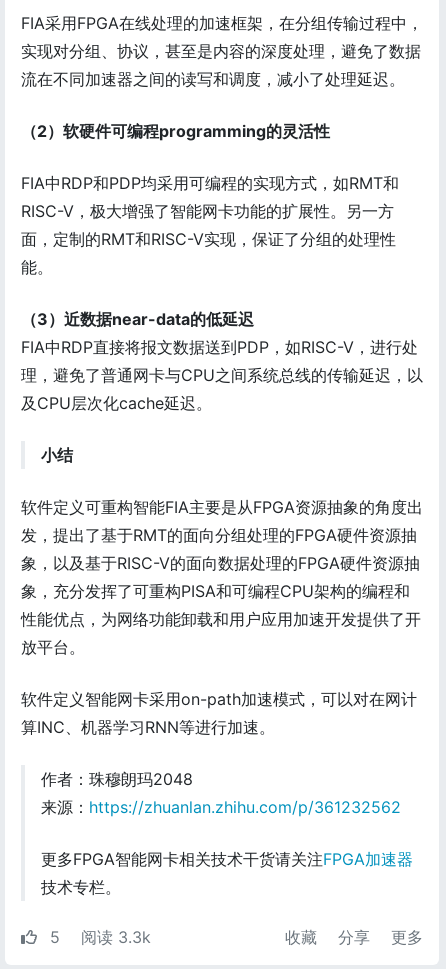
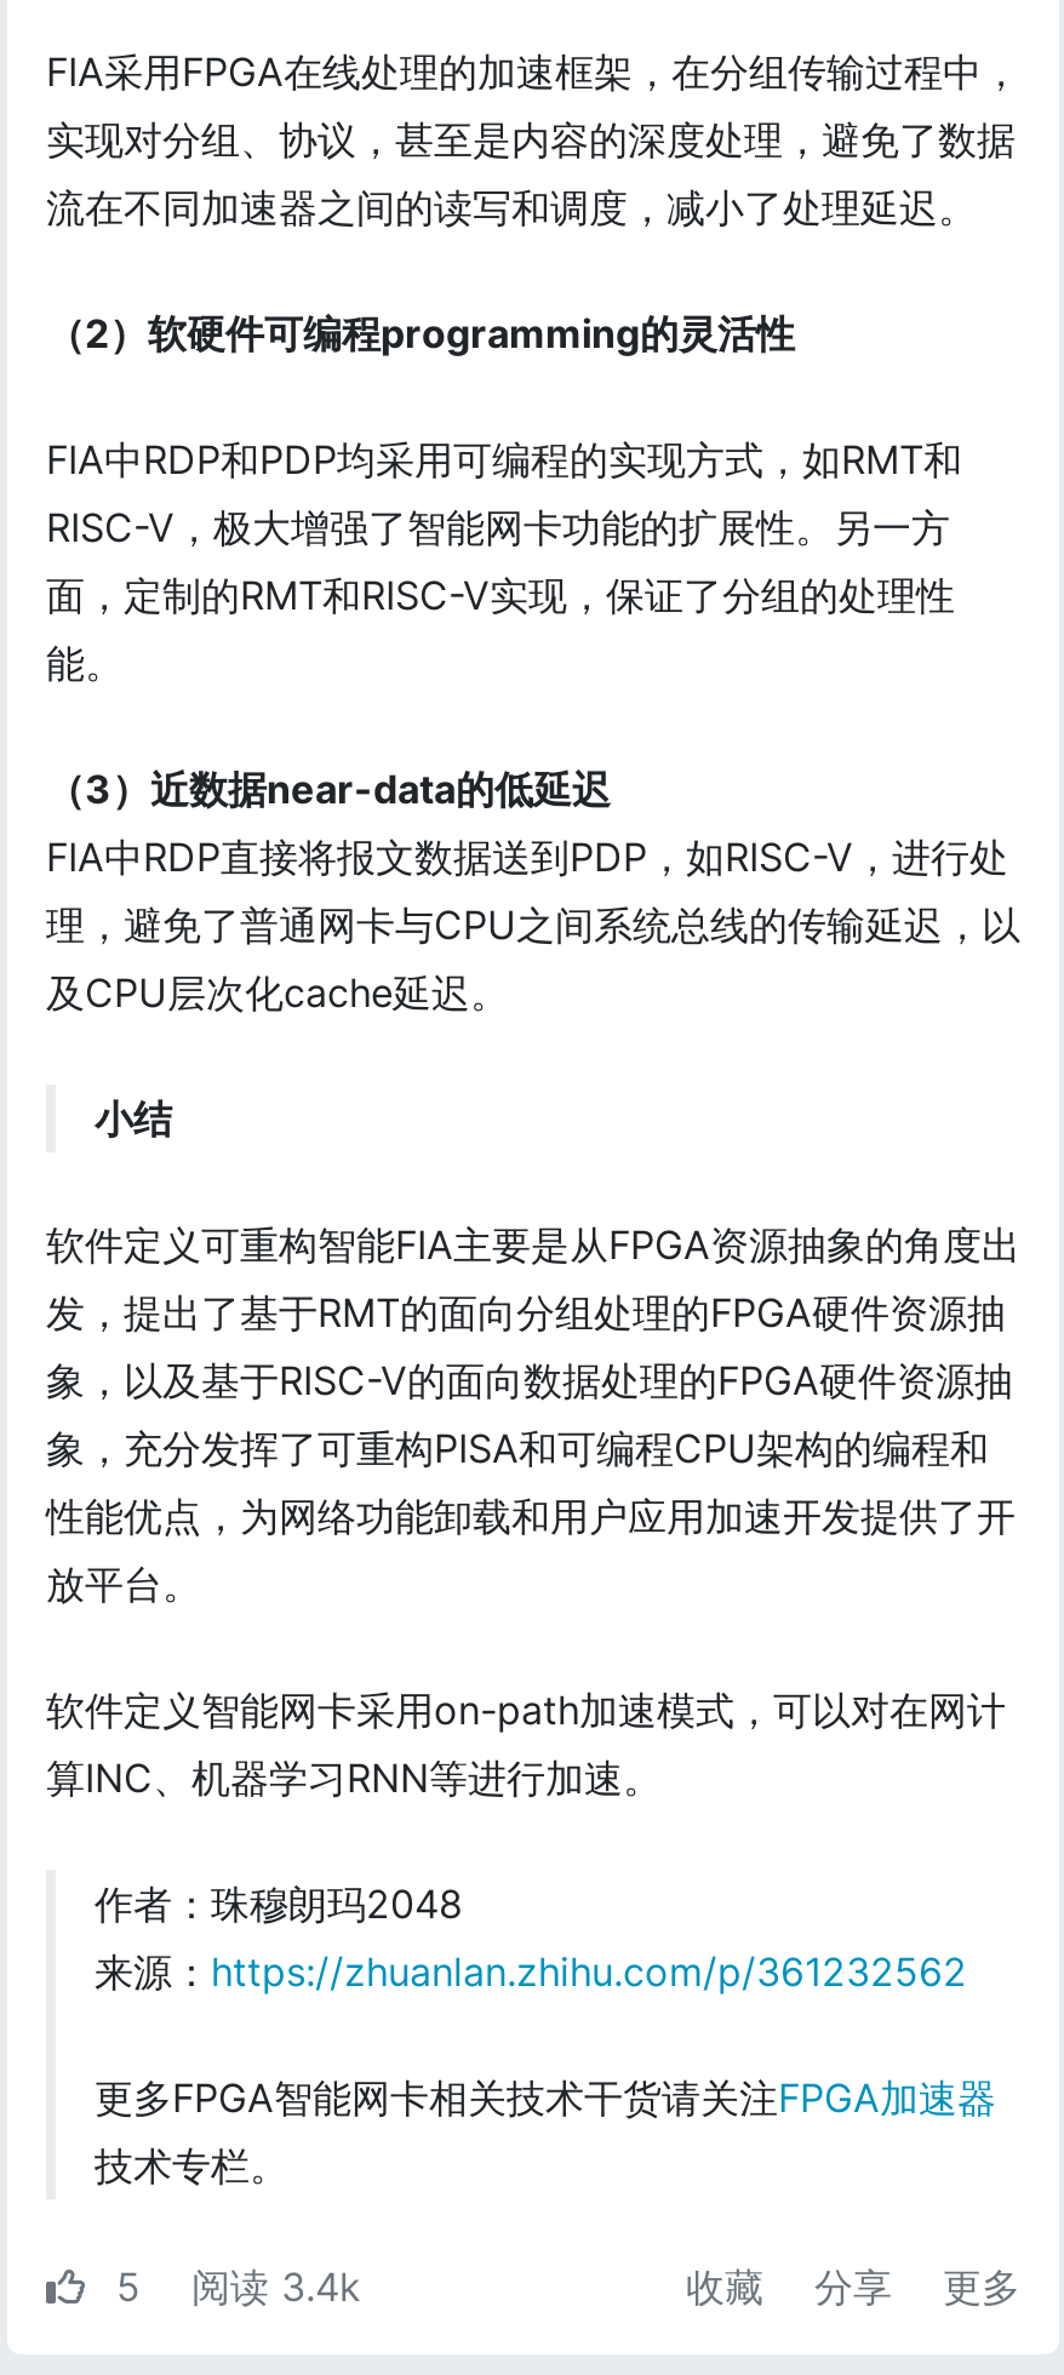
- 5 阅读 3.3k
+ 5 阅读 3.4k
